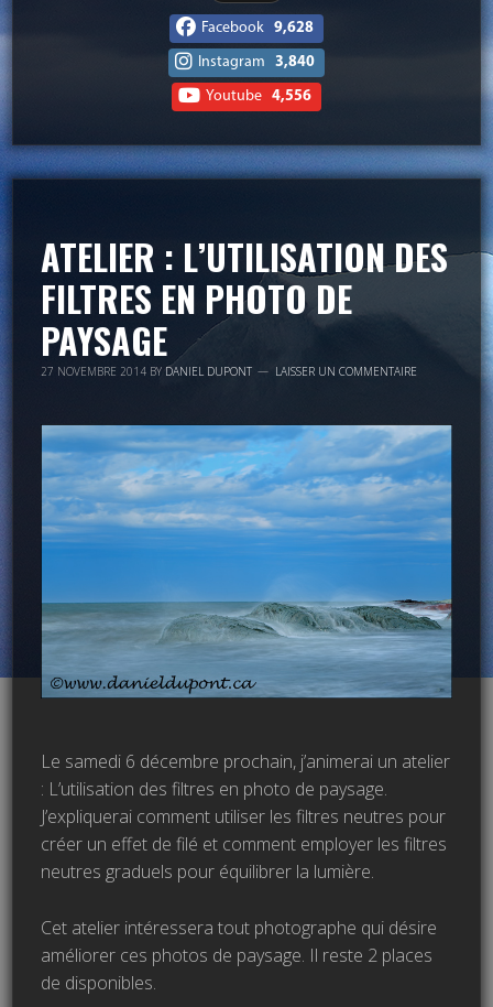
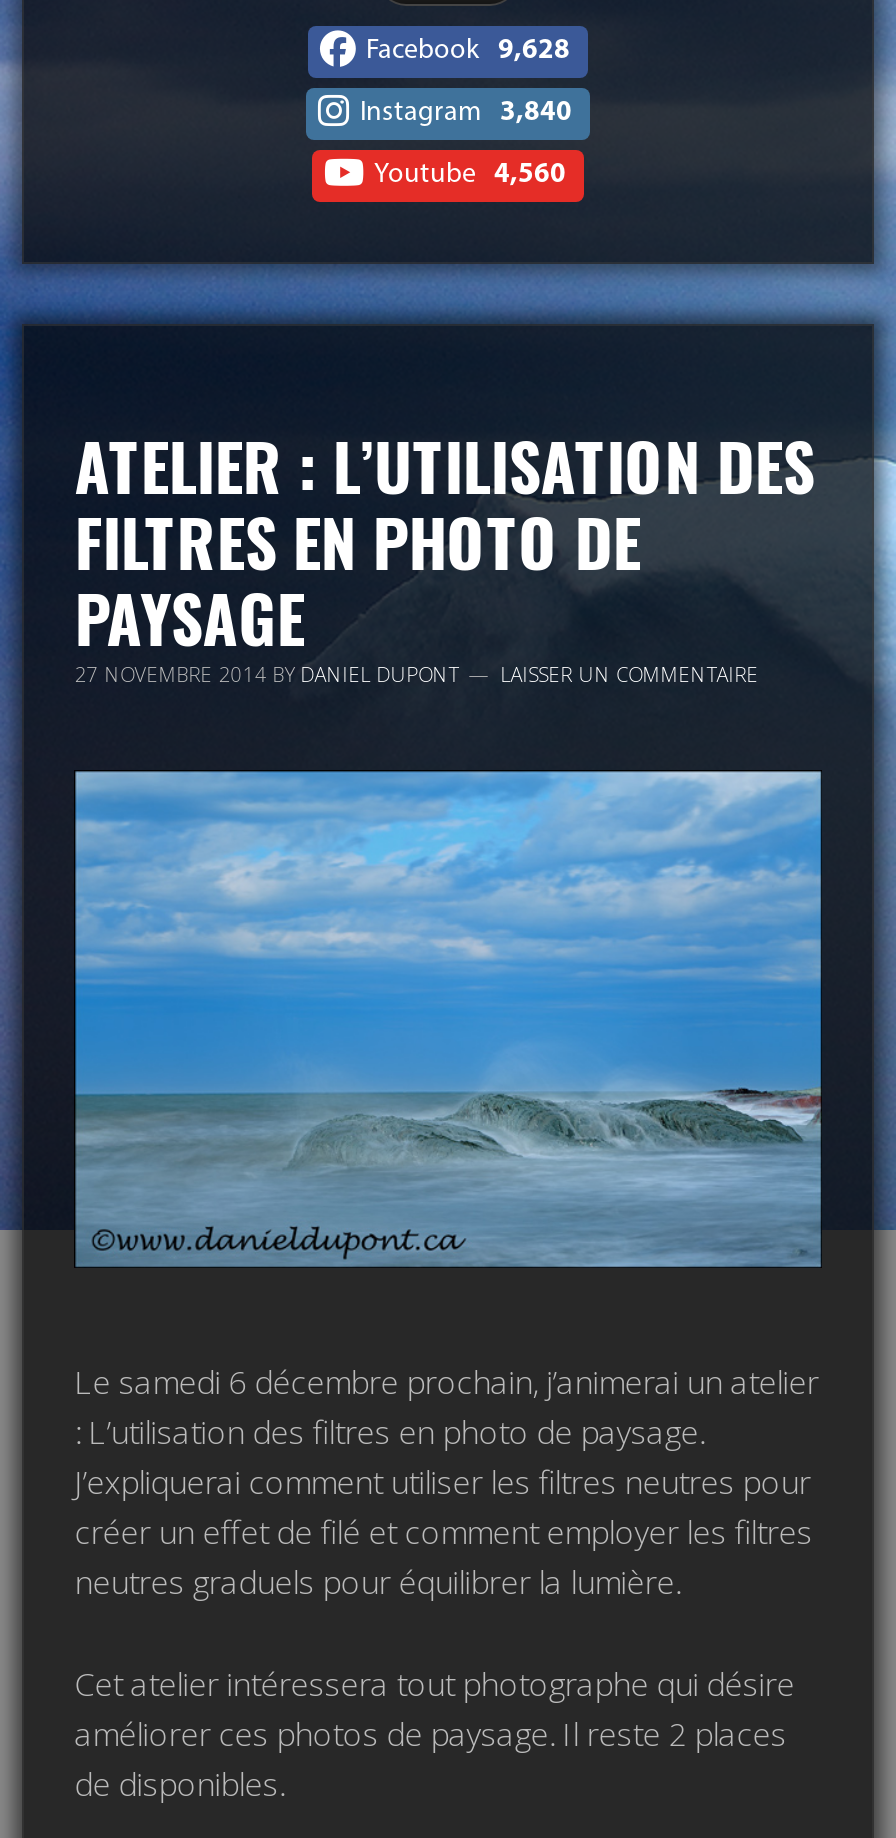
- Youtube 4,556
+ Youtube 4,560
